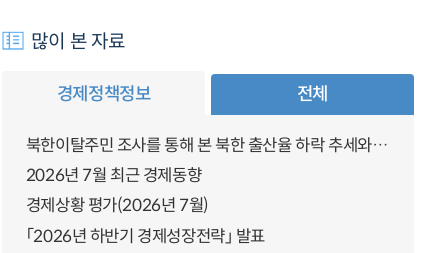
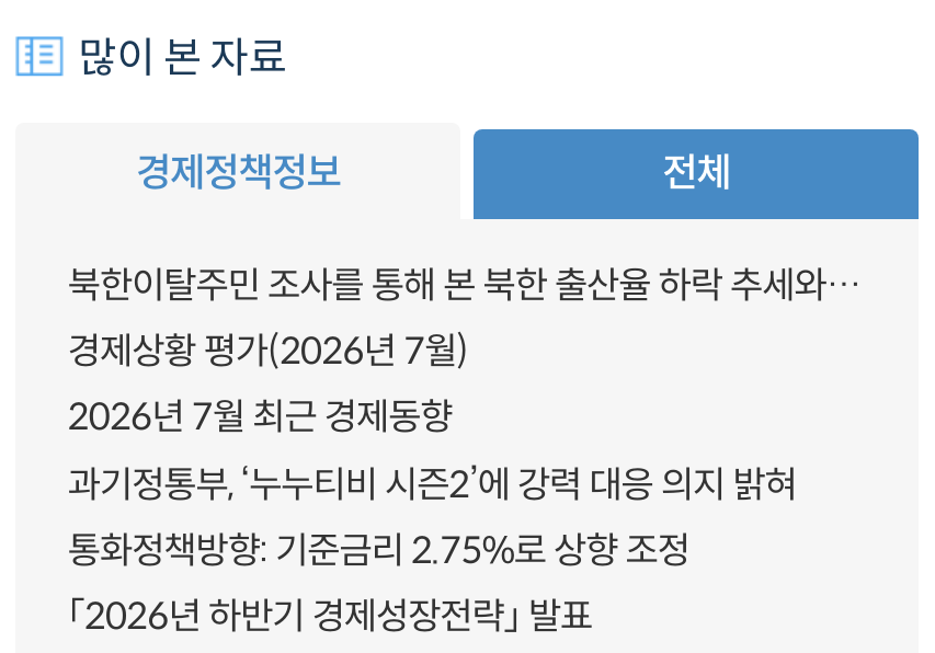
+ 과기정통부, ‘누누티비 시즌2’에 강력 대응 의지 밝혀
+ 통화정책방향: 기준금리 2.75%로 상향 조정

moved up: 경제상황 평가(2026년 7월)
